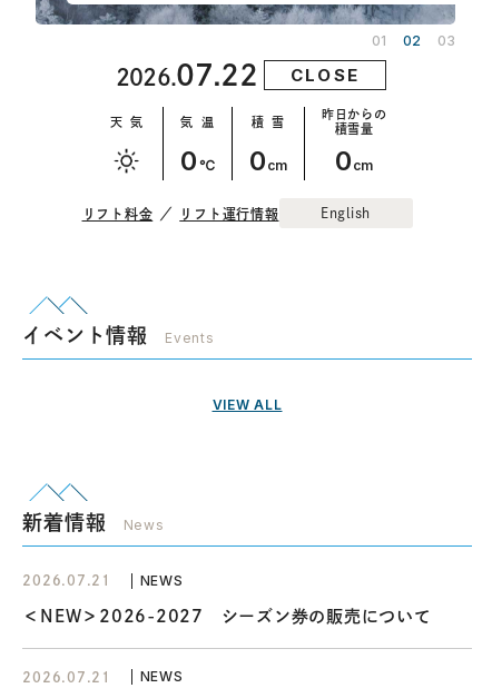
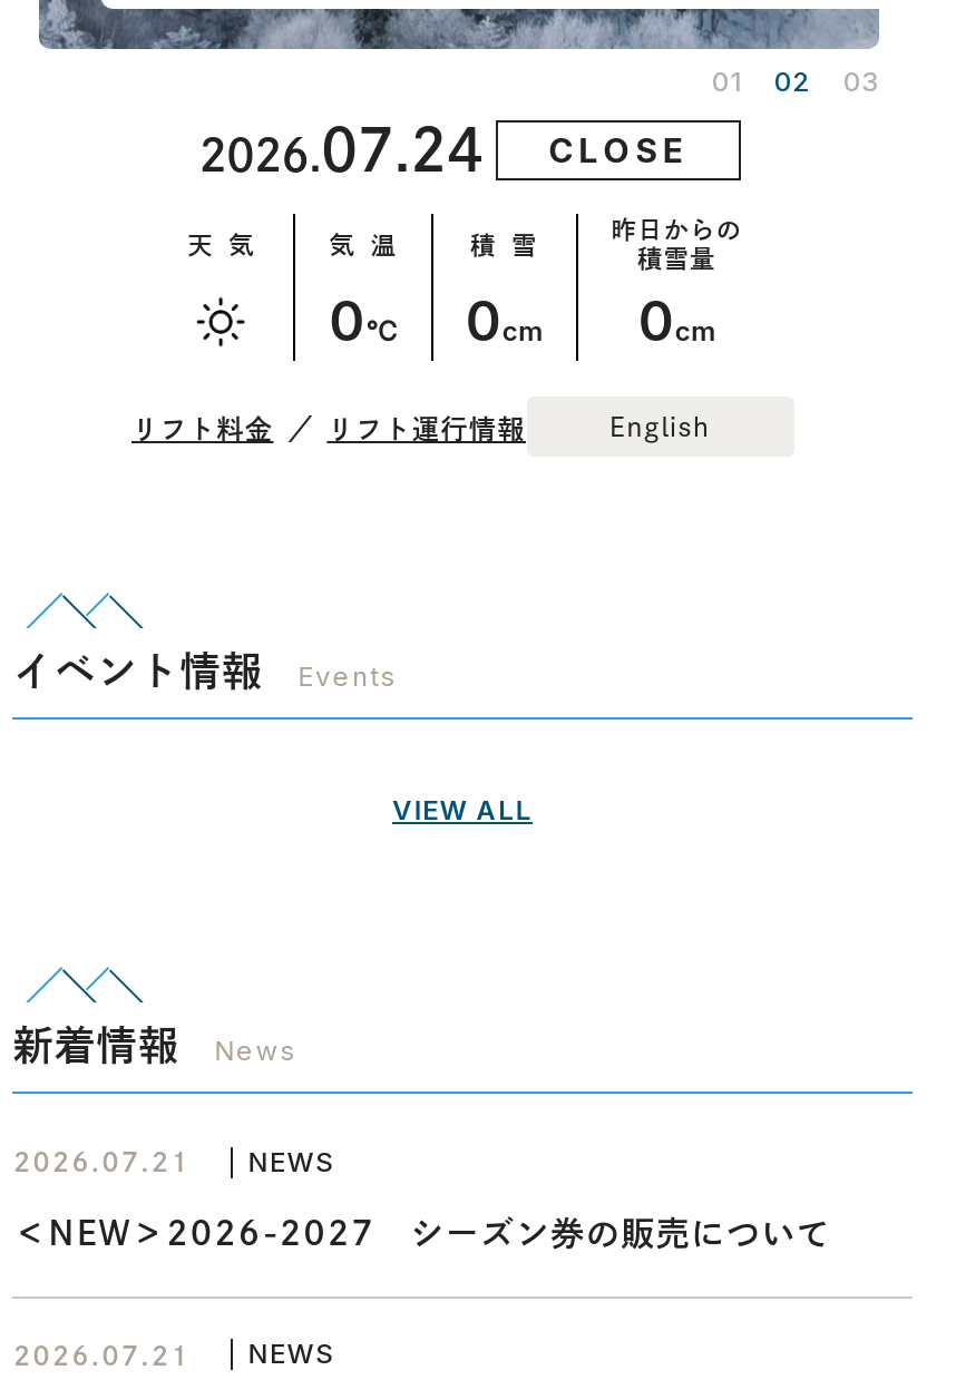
- 2026. 07.22 CLOSE
+ 2026. 07.24 CLOSE
